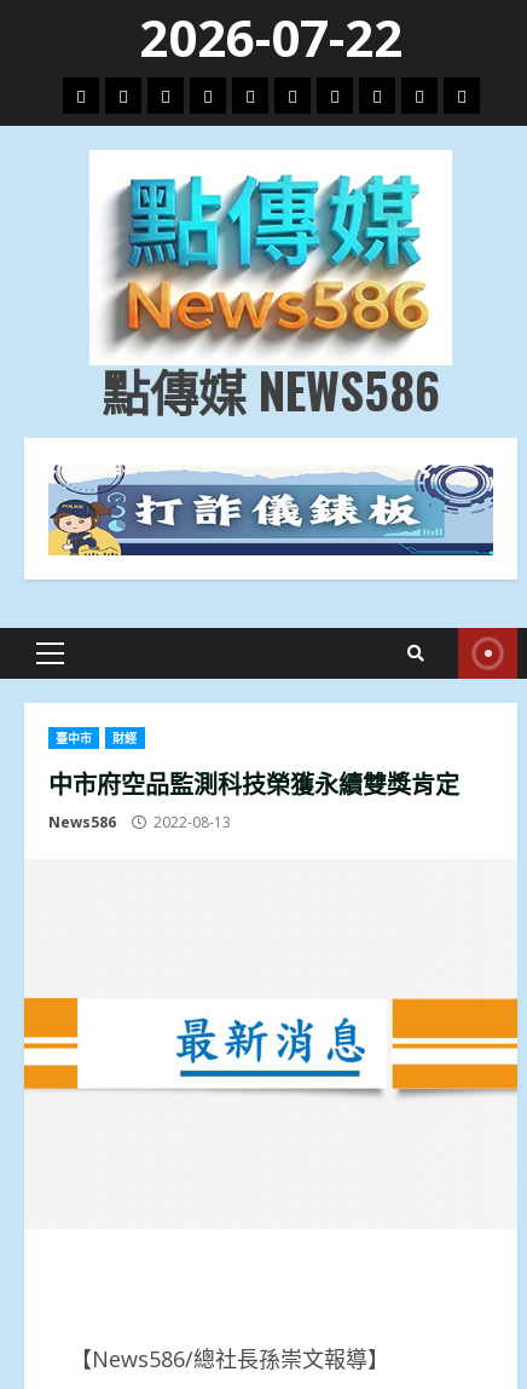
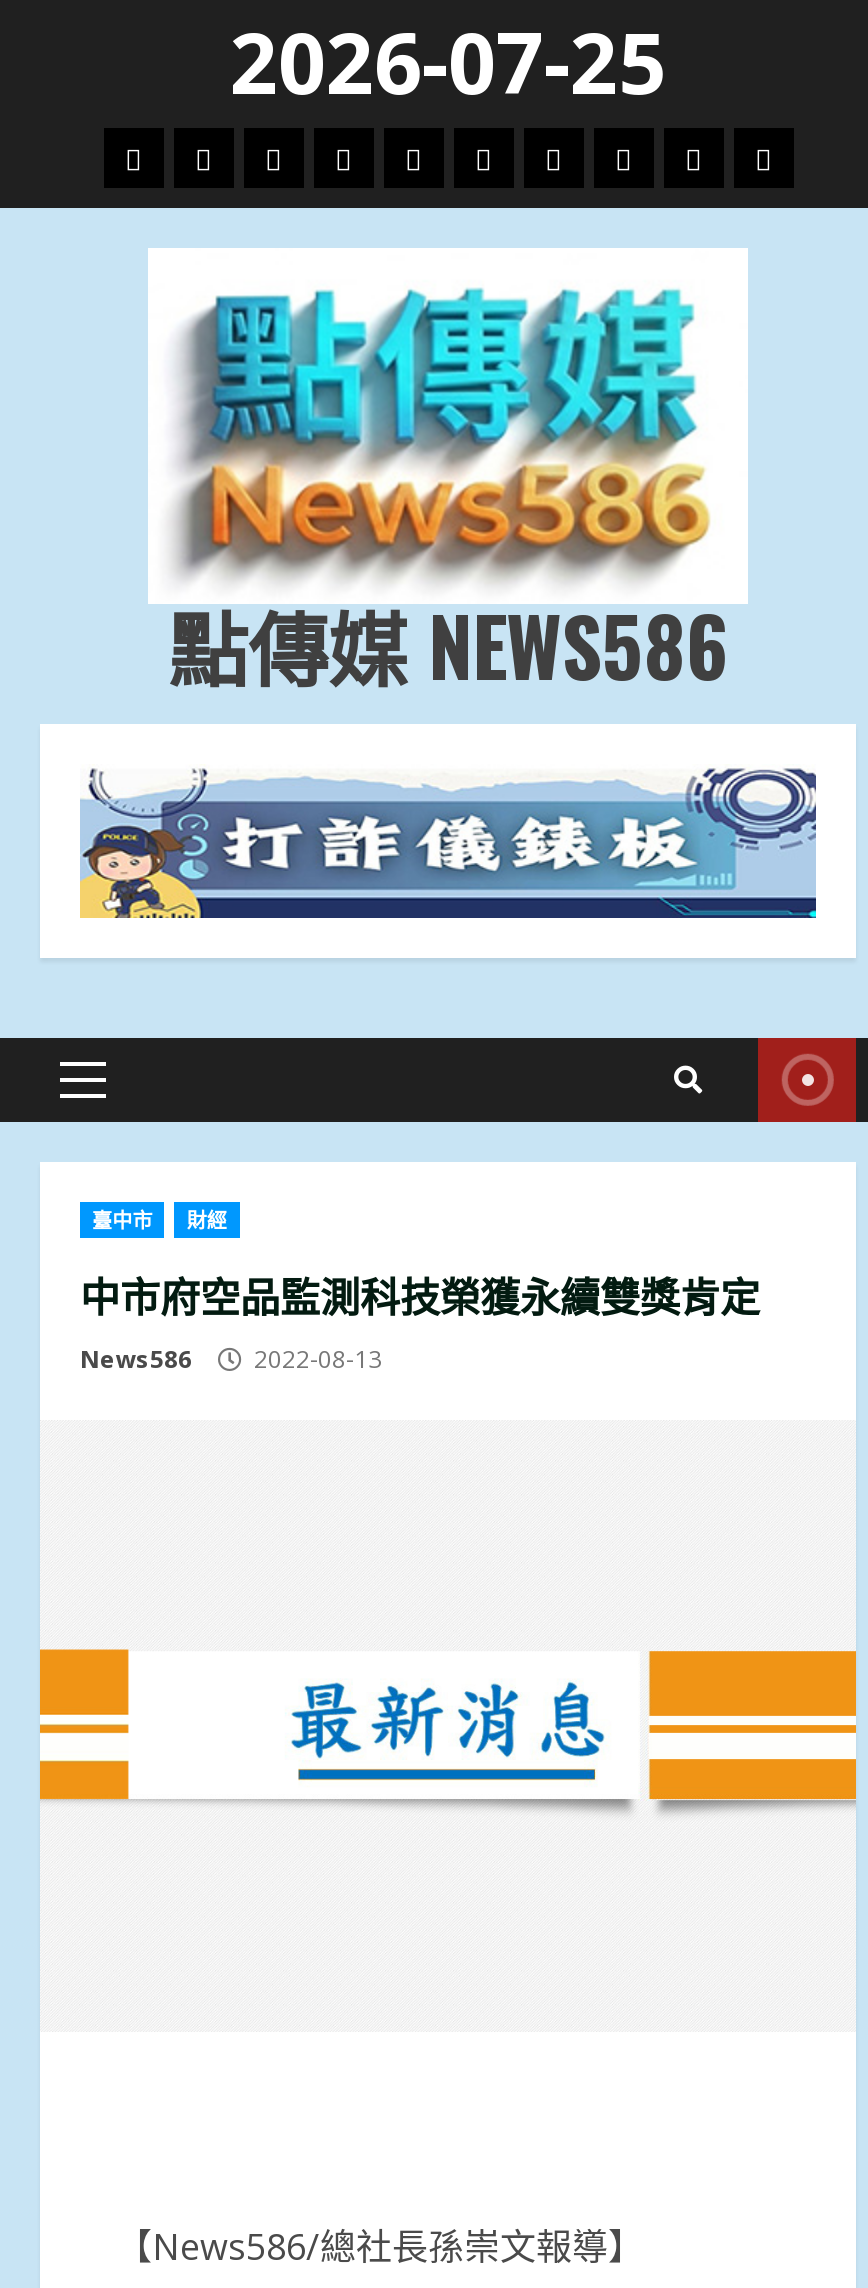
- 2026-07-22
+ 2026-07-25
